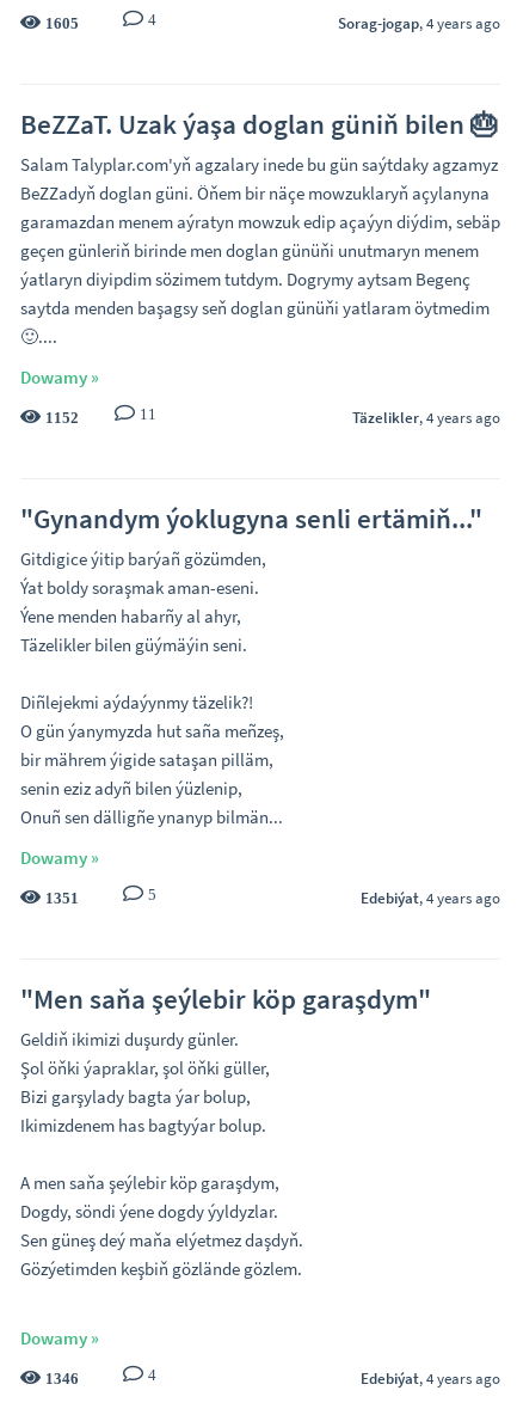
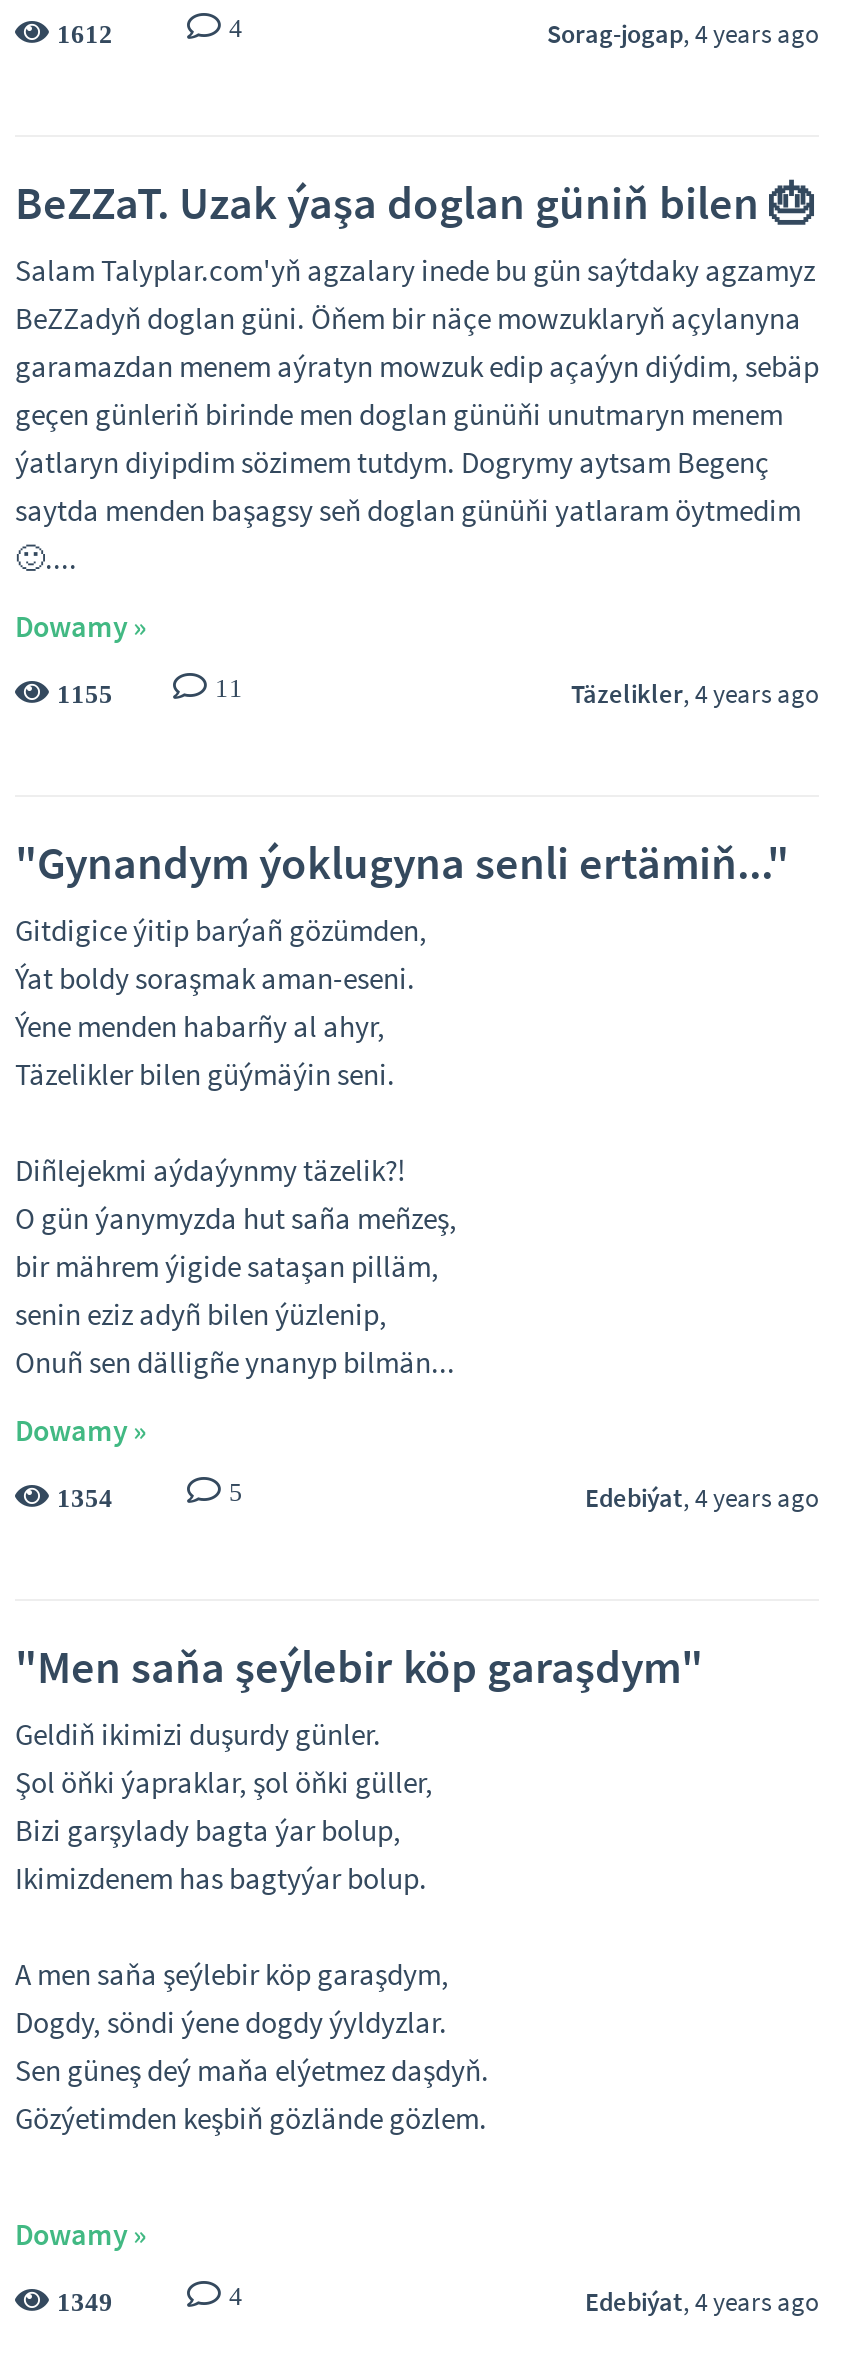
- 1605
+ 1612

- 1152
+ 1155

- 1351
+ 1354

- 1346
+ 1349
